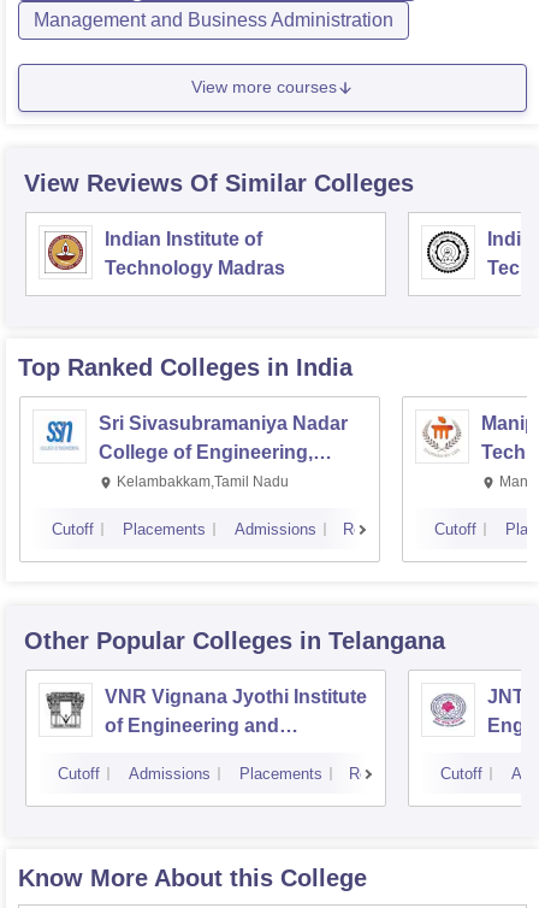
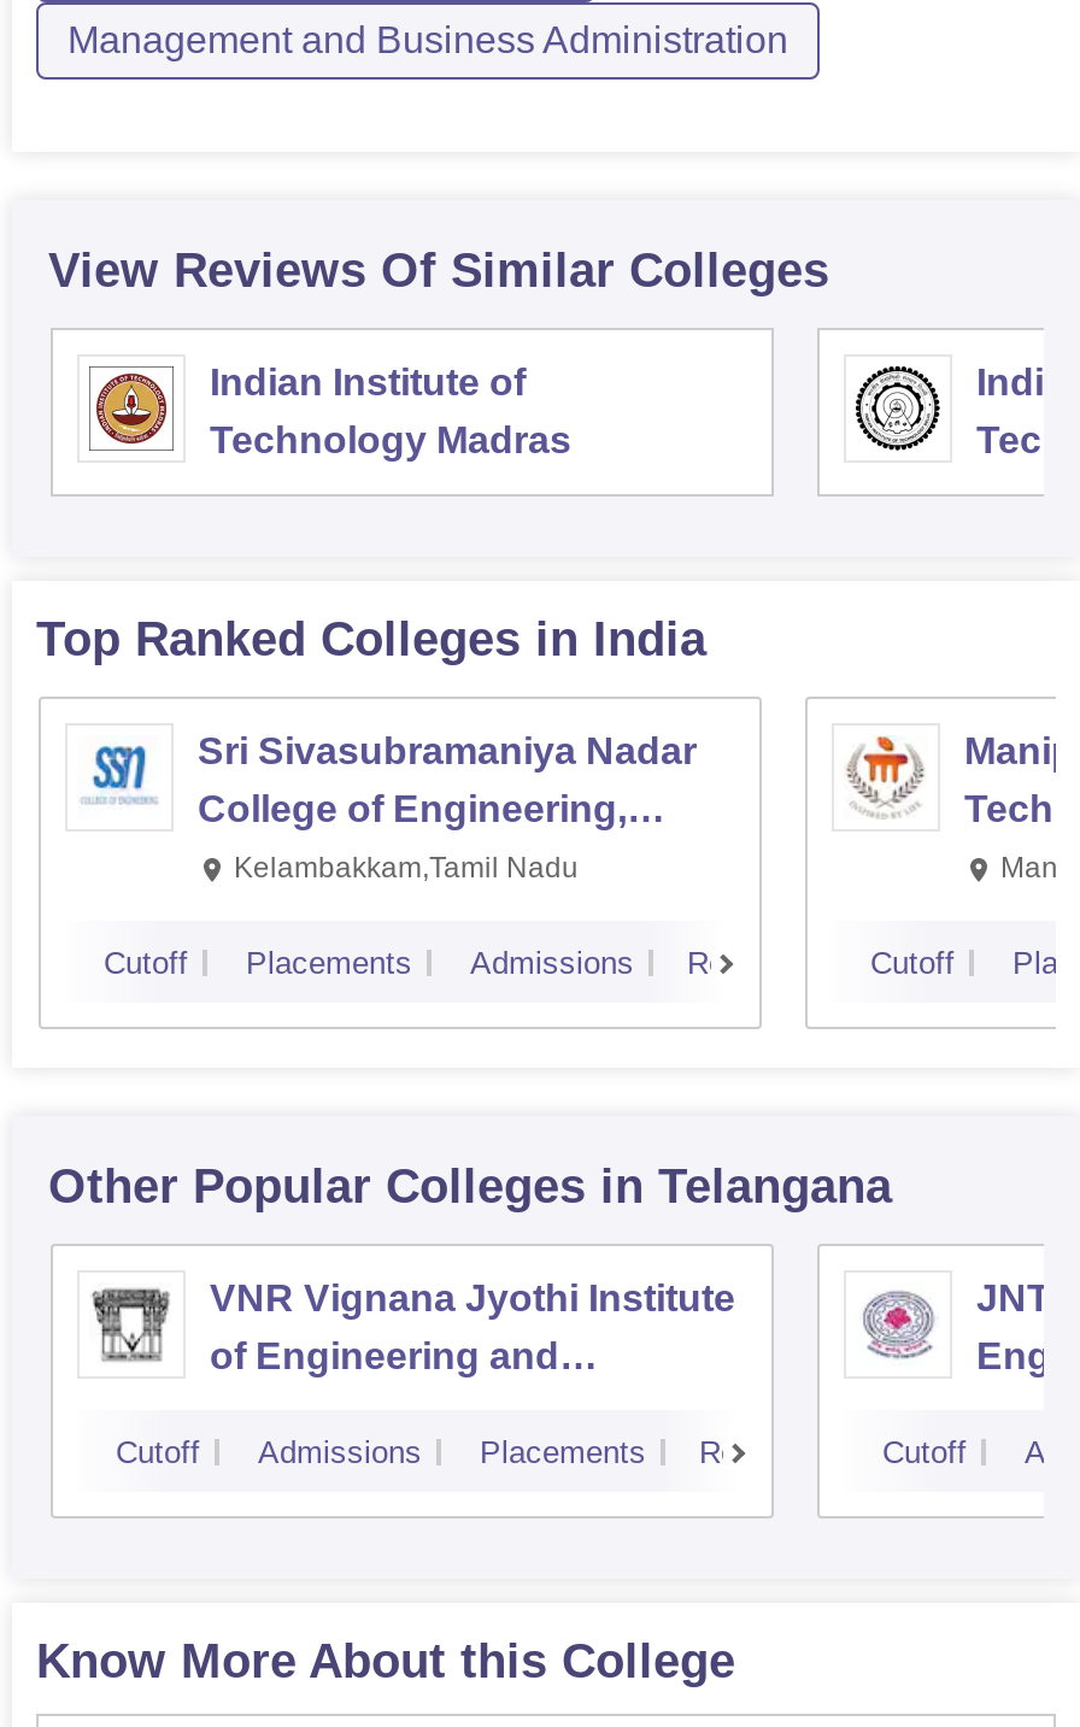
- View more courses
